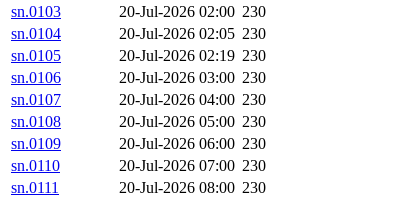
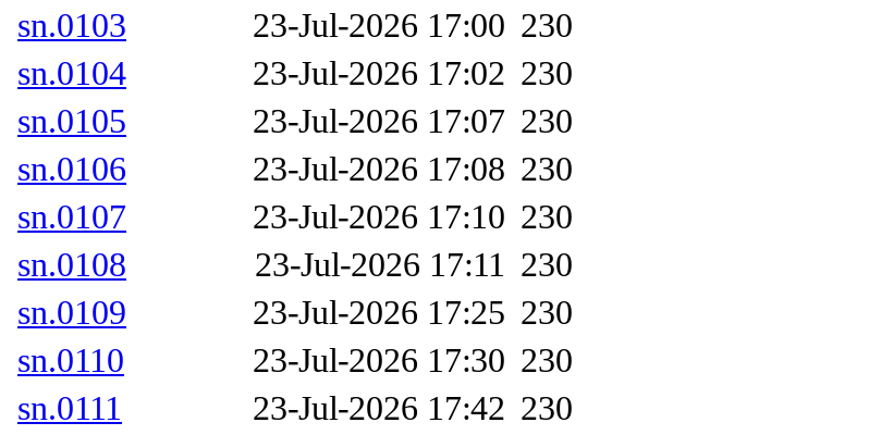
- 20-Jul-2026 02:00 230
+ 23-Jul-2026 17:00 230

- 20-Jul-2026 02:05 230
+ 23-Jul-2026 17:02 230

- 20-Jul-2026 02:19 230
+ 23-Jul-2026 17:07 230

- 20-Jul-2026 03:00 230
+ 23-Jul-2026 17:08 230

- 20-Jul-2026 04:00 230
+ 23-Jul-2026 17:10 230

- 20-Jul-2026 05:00 230
+ 23-Jul-2026 17:11 230

- 20-Jul-2026 06:00 230
+ 23-Jul-2026 17:25 230

- 20-Jul-2026 07:00 230
+ 23-Jul-2026 17:30 230

- 20-Jul-2026 08:00 230
+ 23-Jul-2026 17:42 230
